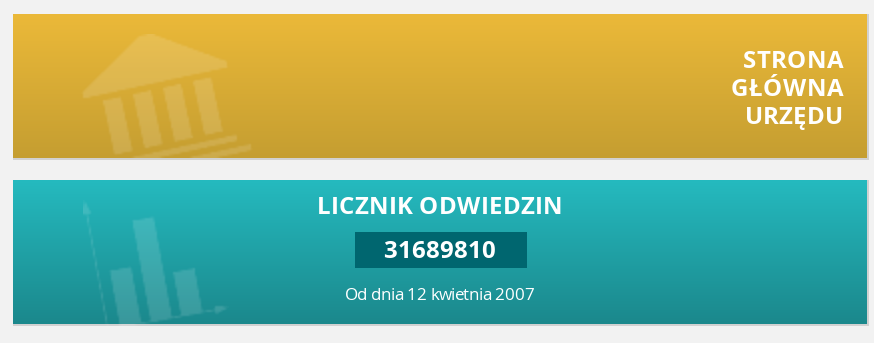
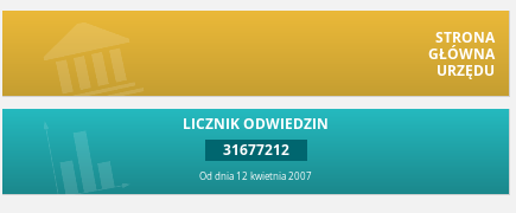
- 31689810
+ 31677212
